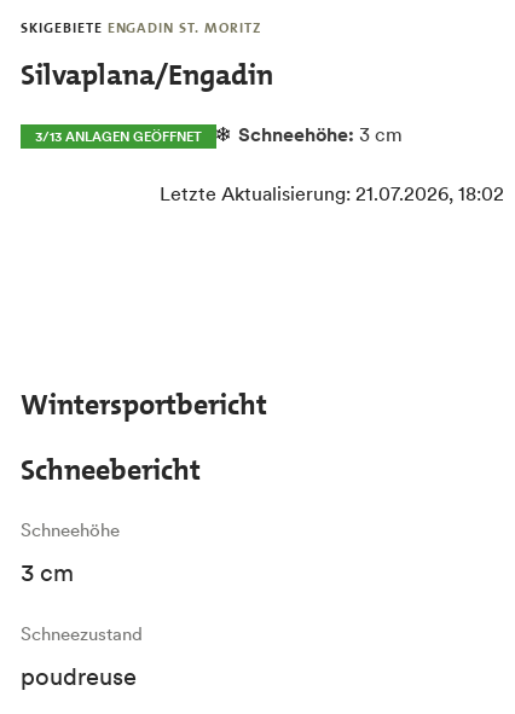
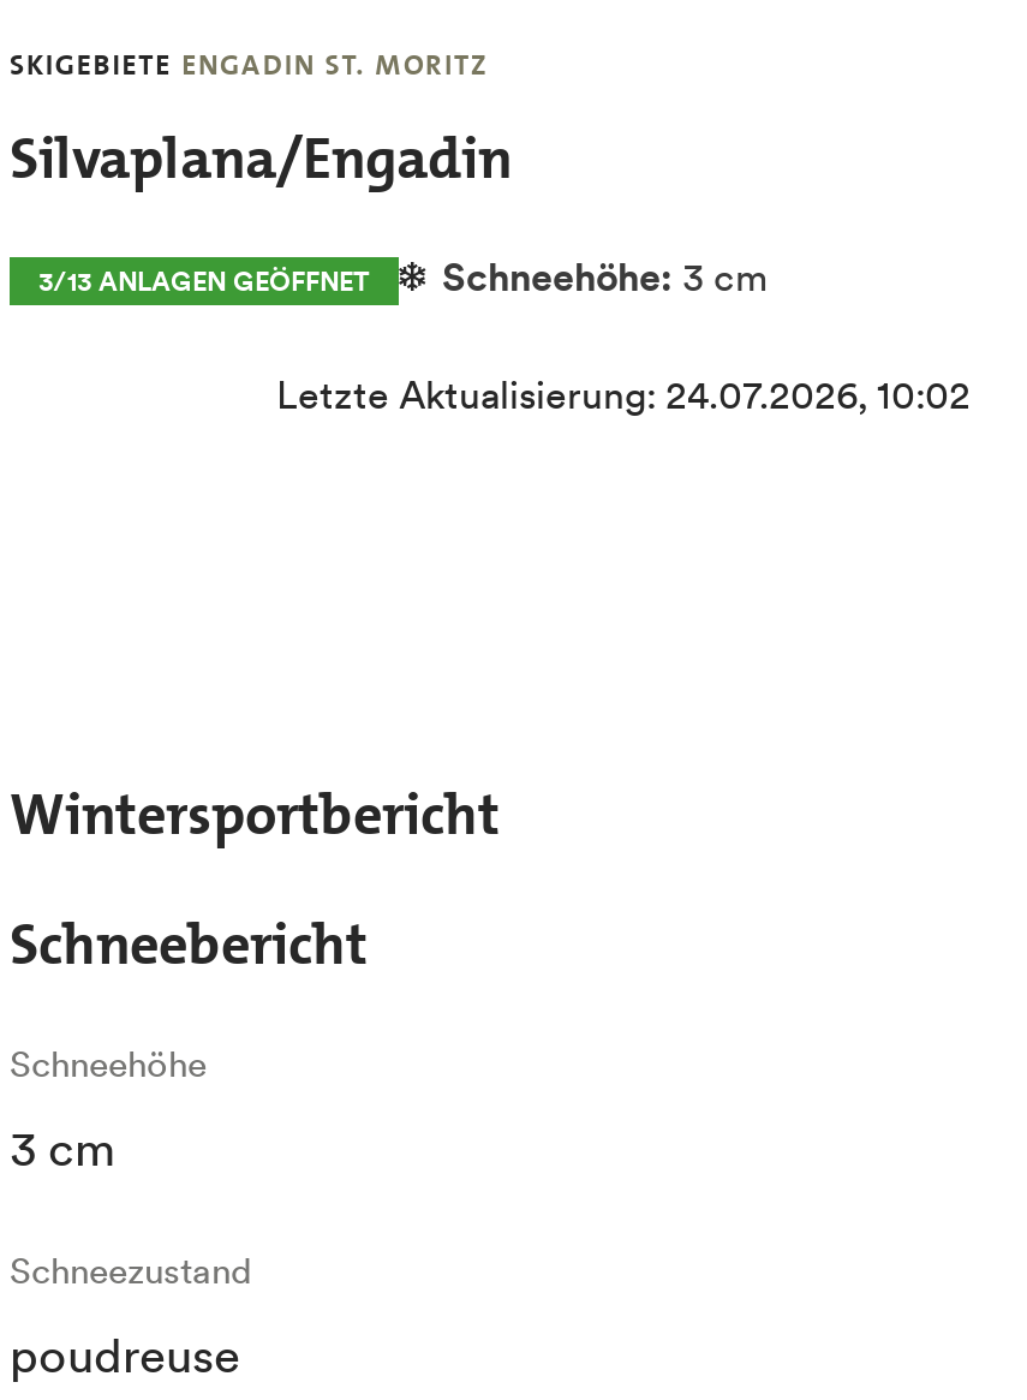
- Letzte Aktualisierung: 21.07.2026, 18:02
+ Letzte Aktualisierung: 24.07.2026, 10:02
